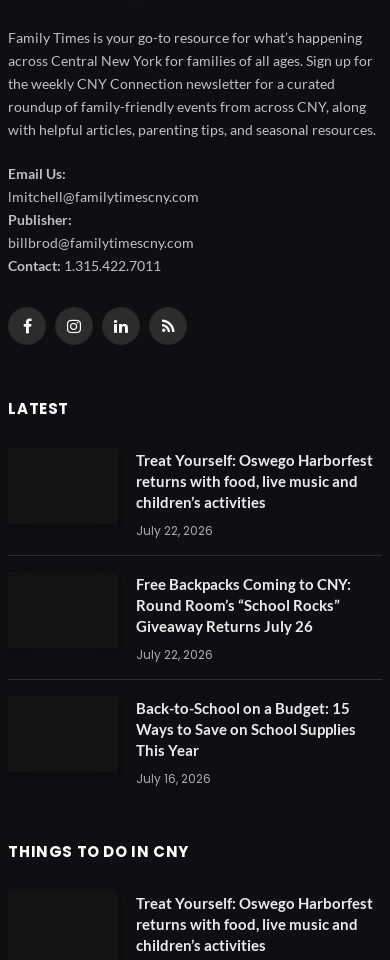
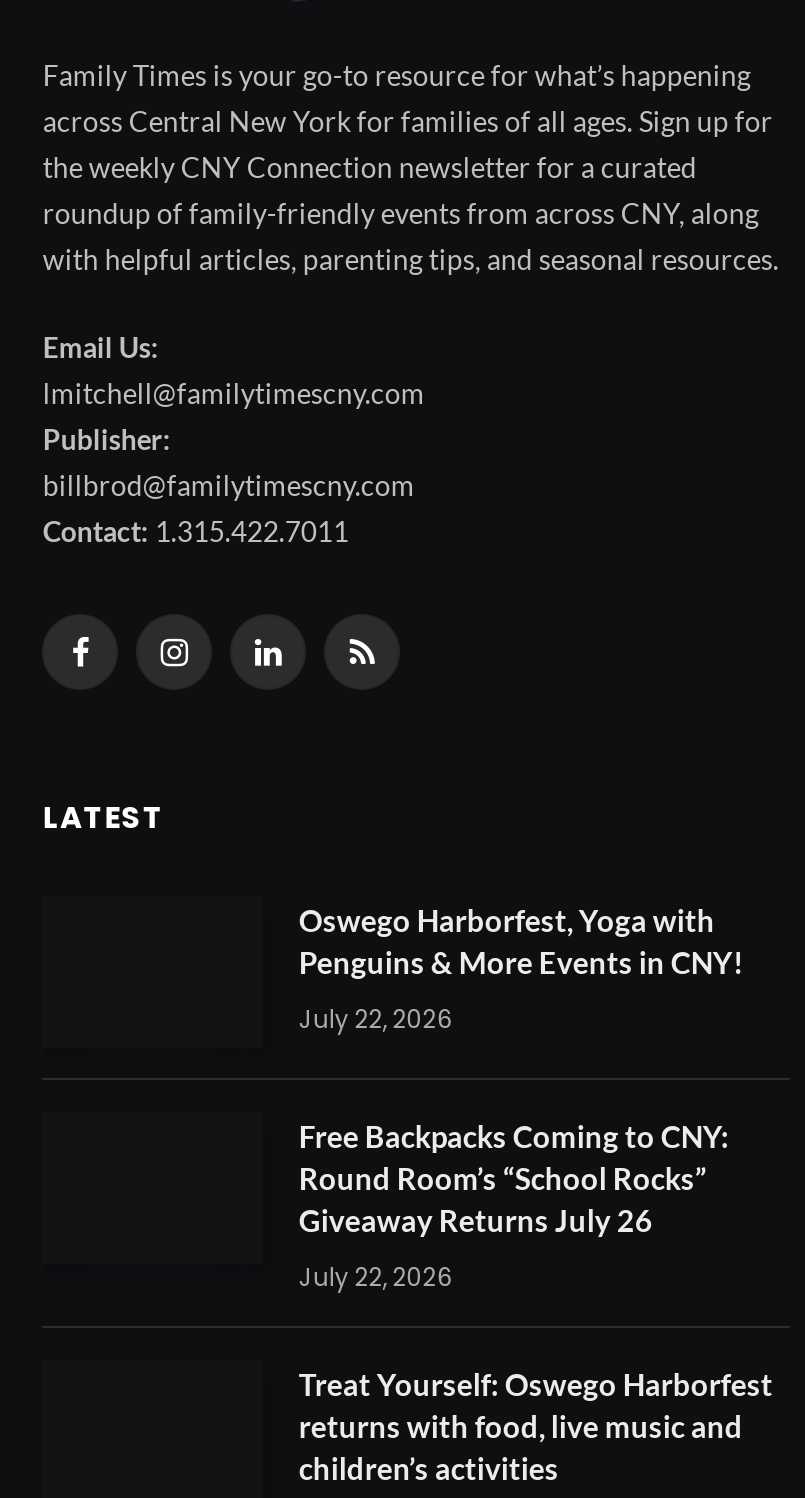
- Treat Yourself: Oswego Harborfest
- returns with food, live music and
- children’s activities
+ Oswego Harborfest, Yoga with
+ Penguins & More Events in CNY!

- Back-to-School on a Budget: 15
- Ways to Save on School Supplies
- This Year
- July 16, 2026

- THINGS TO DO IN CNY
